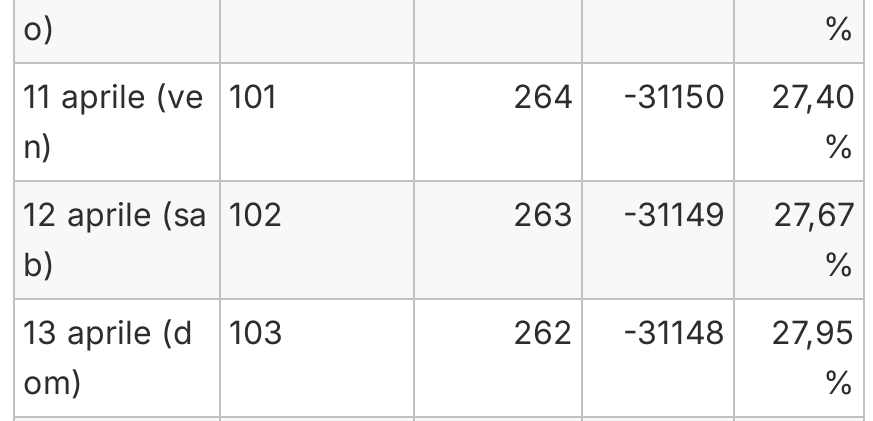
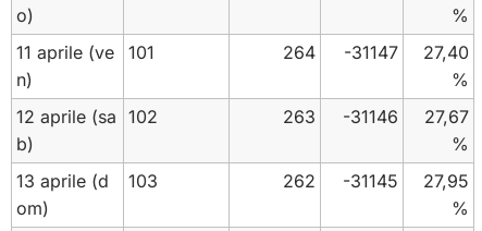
- 264 -31150 27,40
+ 264 -31147 27,40

- 263 -31149 27,67
+ 263 -31146 27,67

- 262 -31148 27,95
+ 262 -31145 27,95
